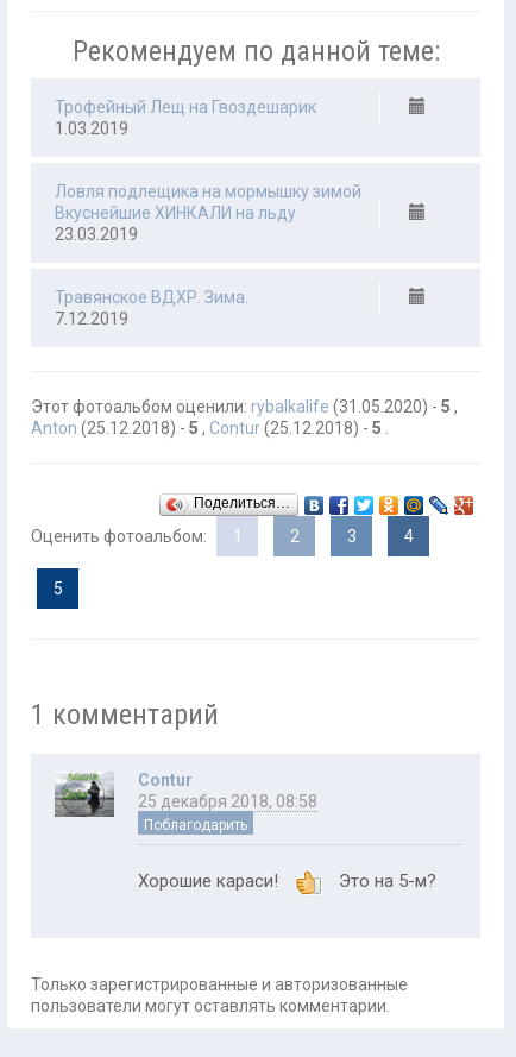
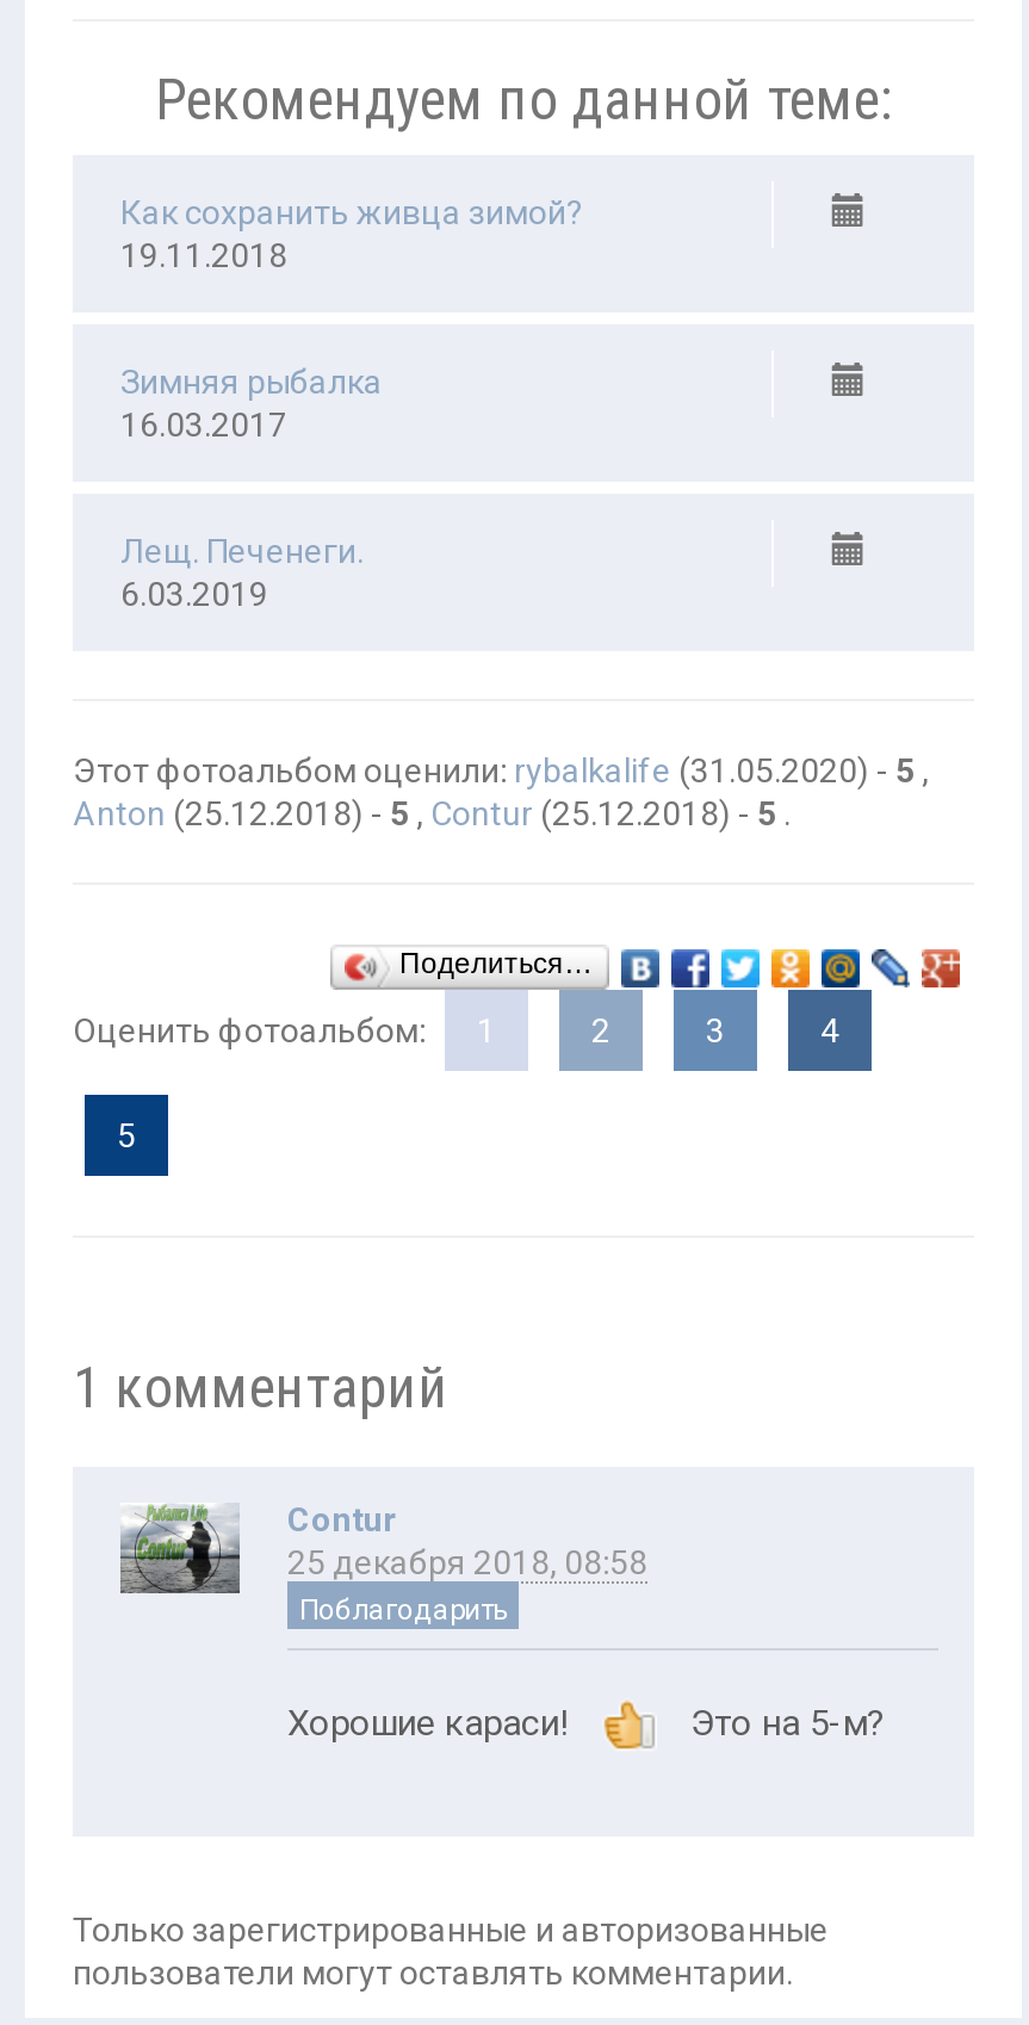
- Трофейный Лещ на Гвоздешарик
- 1.03.2019
+ Как сохранить живца зимой?
+ 19.11.2018

- Ловля подлещика на мормышку зимой
- Вкуснейшие ХИНКАЛИ на льду
- 23.03.2019
+ Зимняя рыбалка
+ 16.03.2017

- Травянское ВДХР. Зима.
- 7.12.2019
+ Лещ. Печенеги.
+ 6.03.2019
